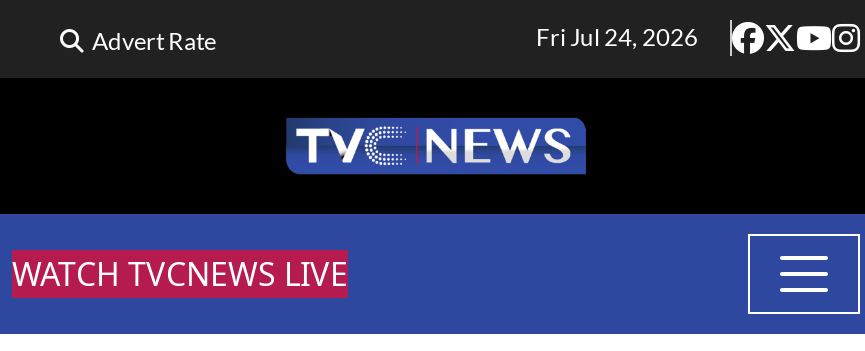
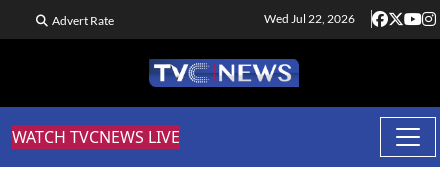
- Fri Jul 24, 2026
+ Wed Jul 22, 2026
